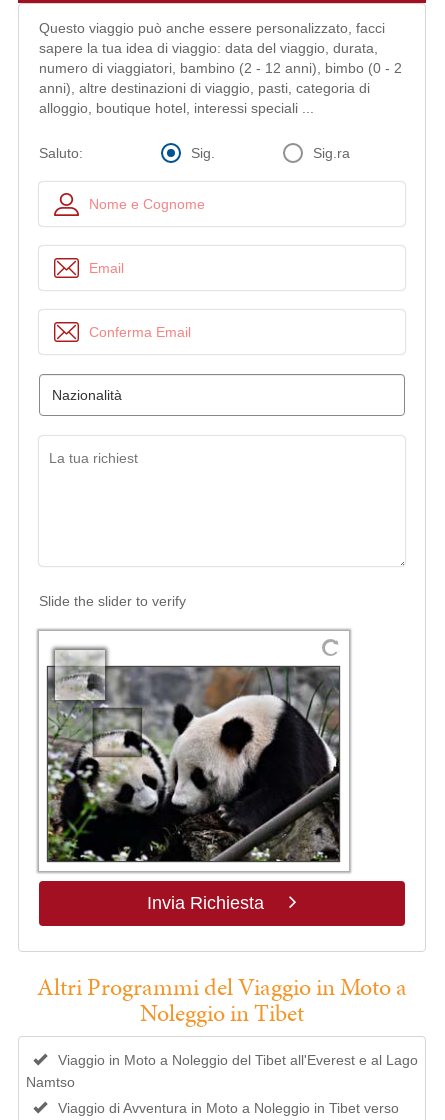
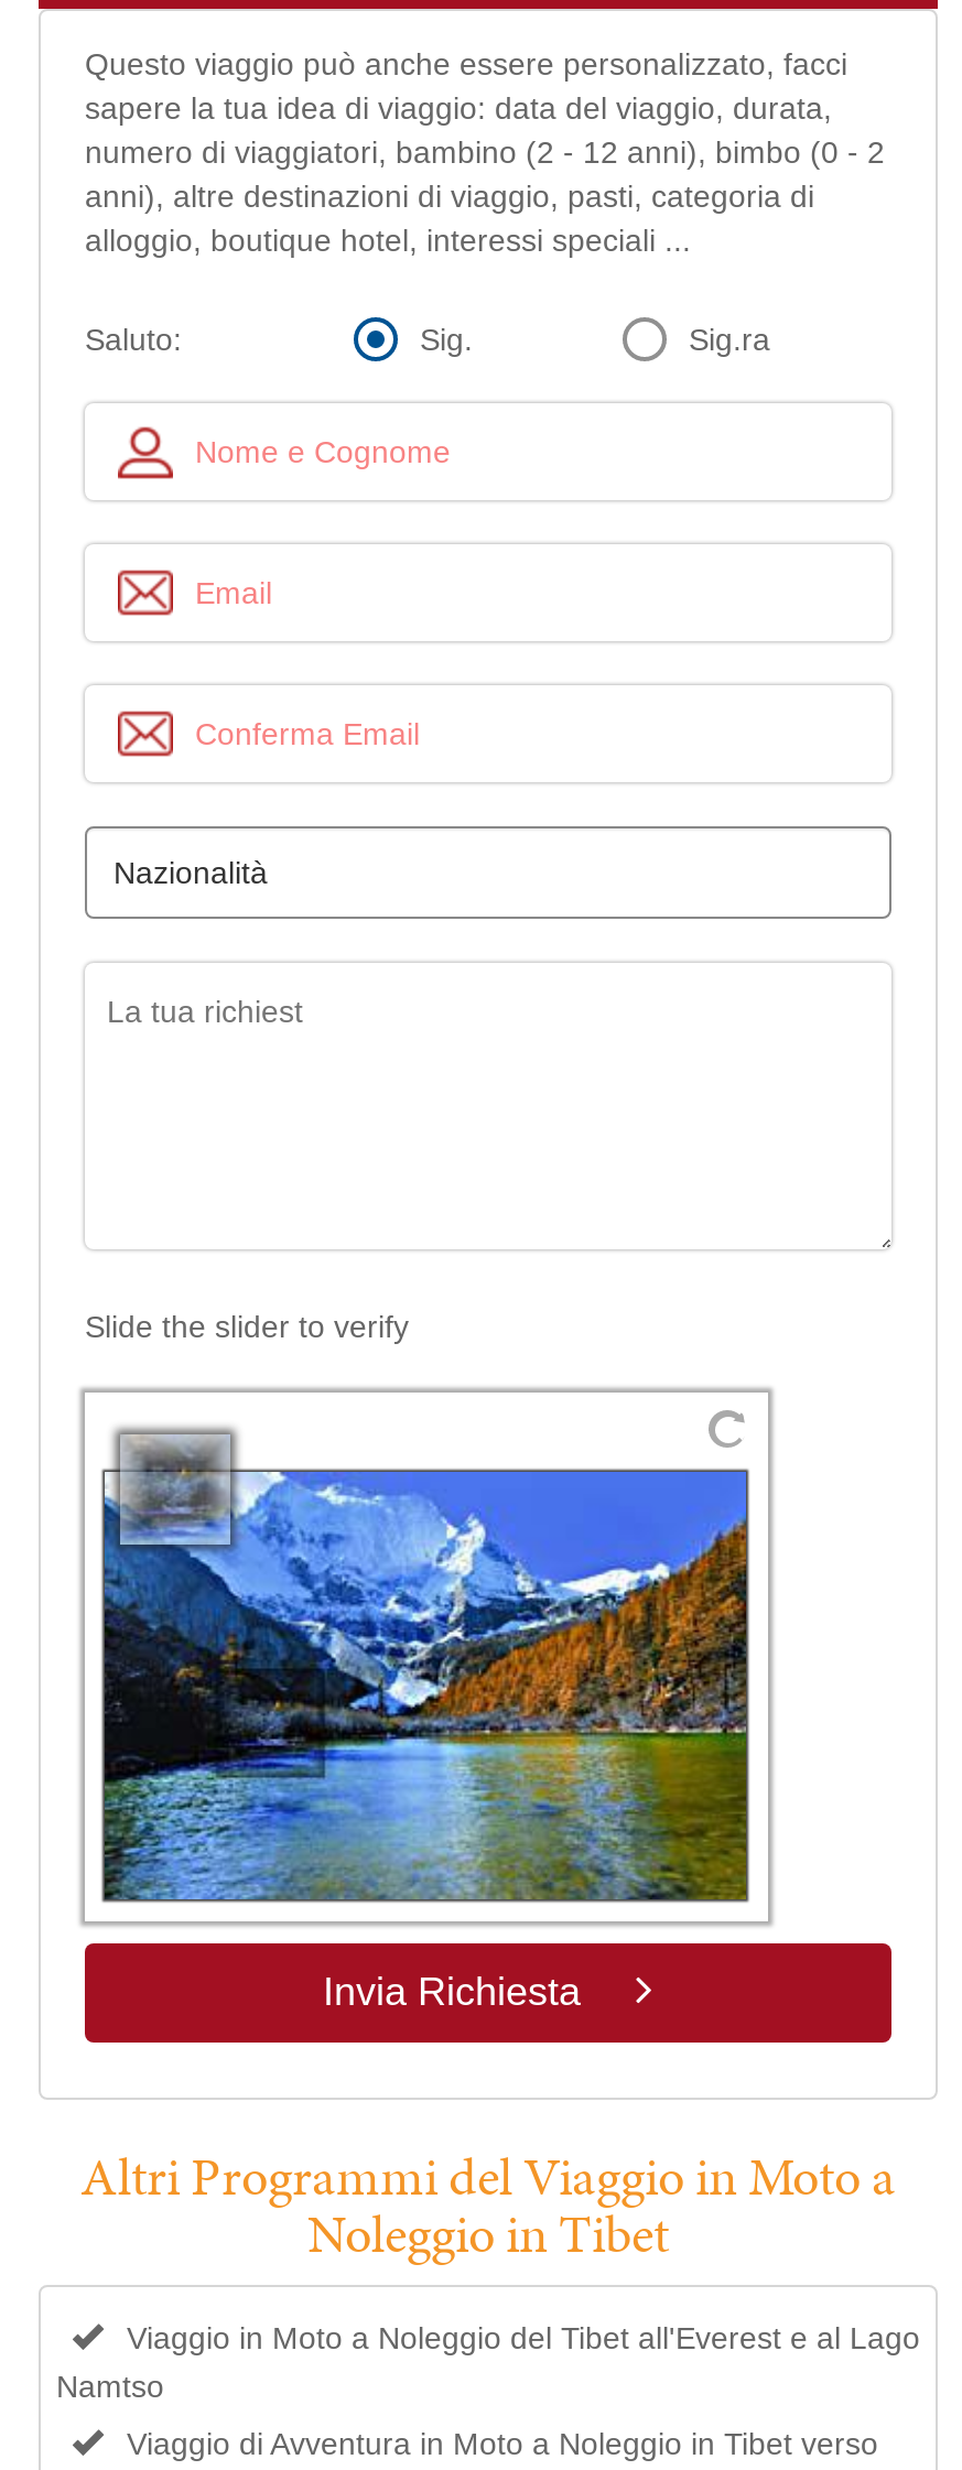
- [image]
+ [image]
